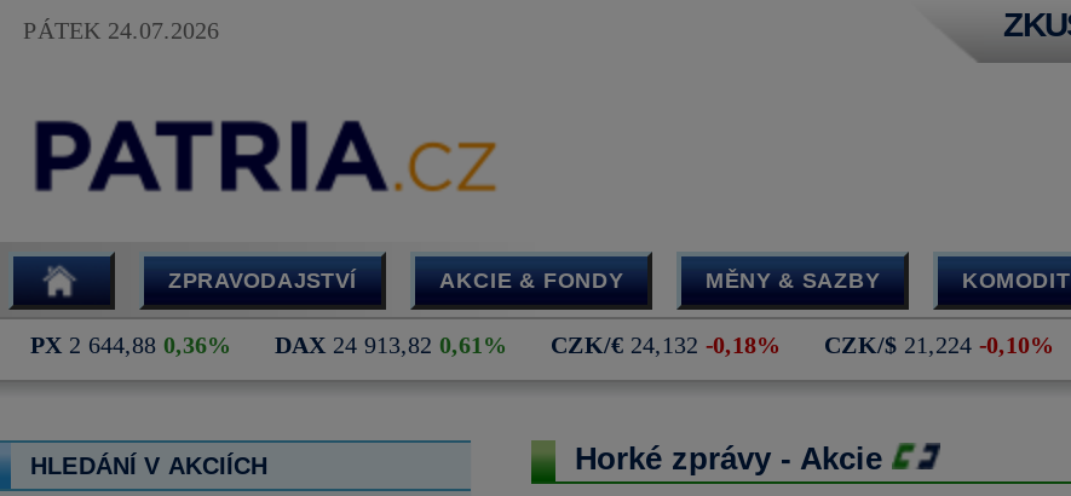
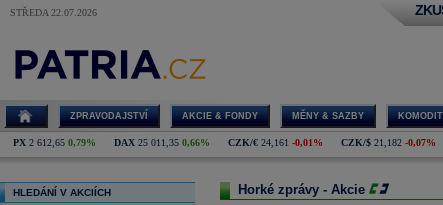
- PÁTEK 24.07.2026
+ STŘEDA 22.07.2026

- PX 2 644,88 0,36%
+ PX 2 612,65 0,79%

- DAX 24 913,82 0,61%
+ DAX 25 011,35 0,66%

- CZK/€ 24,132 -0,18%
+ CZK/€ 24,161 -0,01%

- CZK/$ 21,224 -0,10%
+ CZK/$ 21,182 -0,07%
